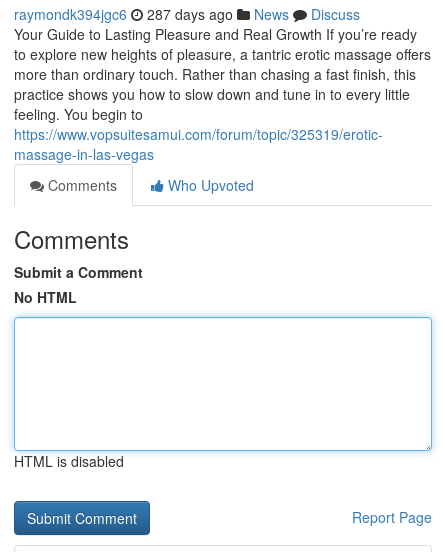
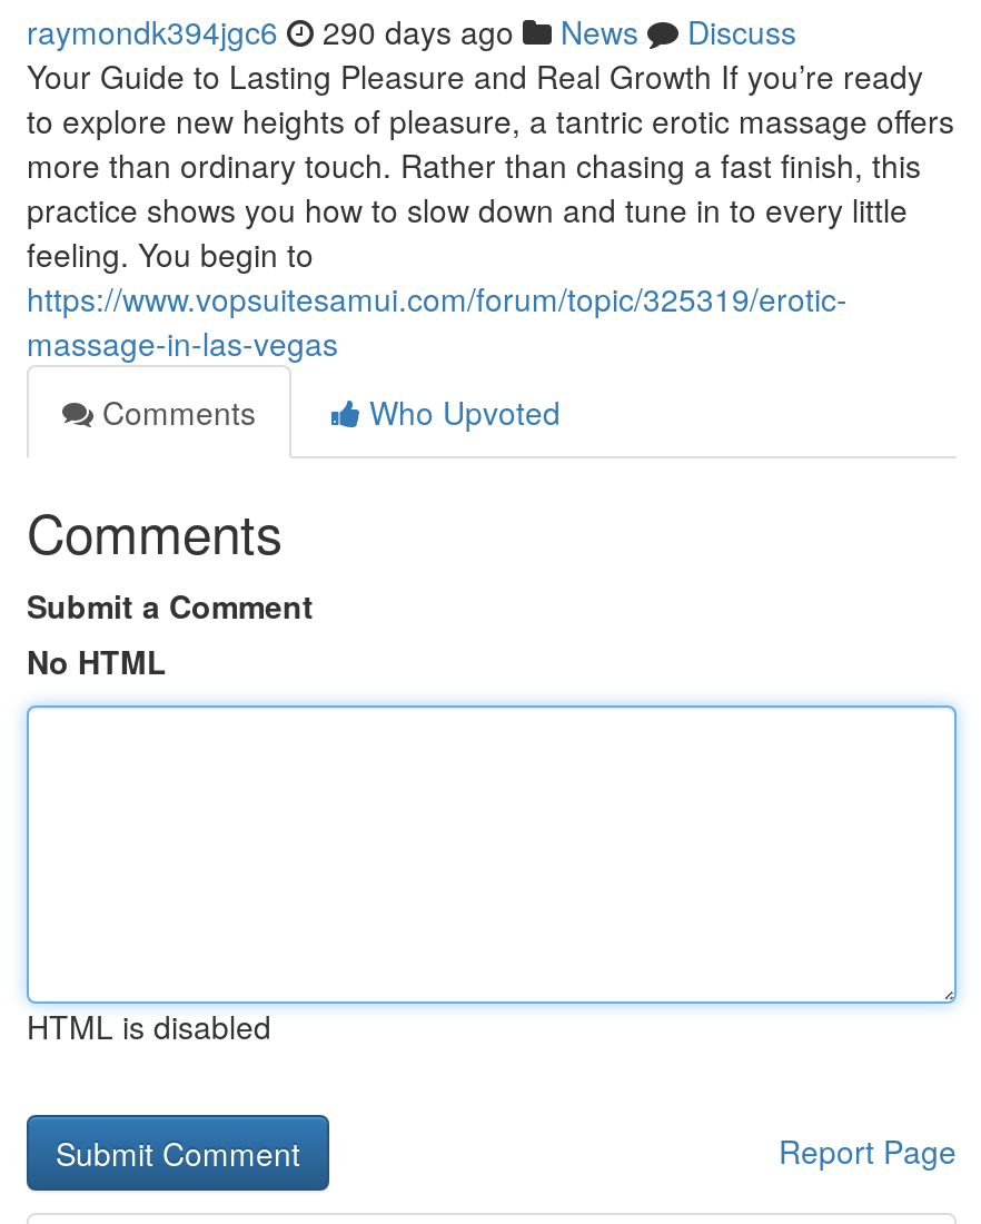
- raymondk394jgc6 287 days ago News Discuss
+ raymondk394jgc6 290 days ago News Discuss
